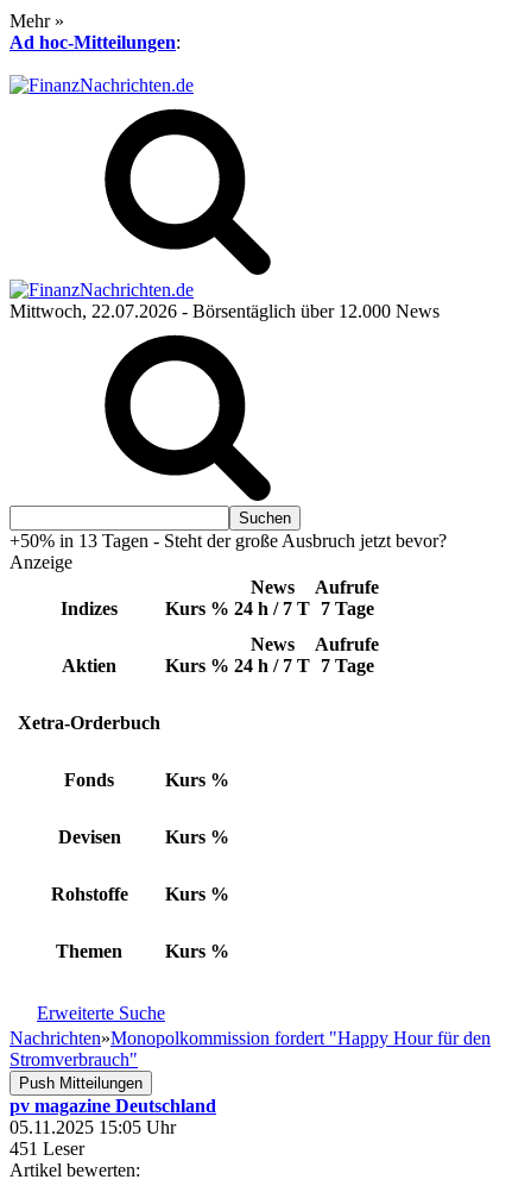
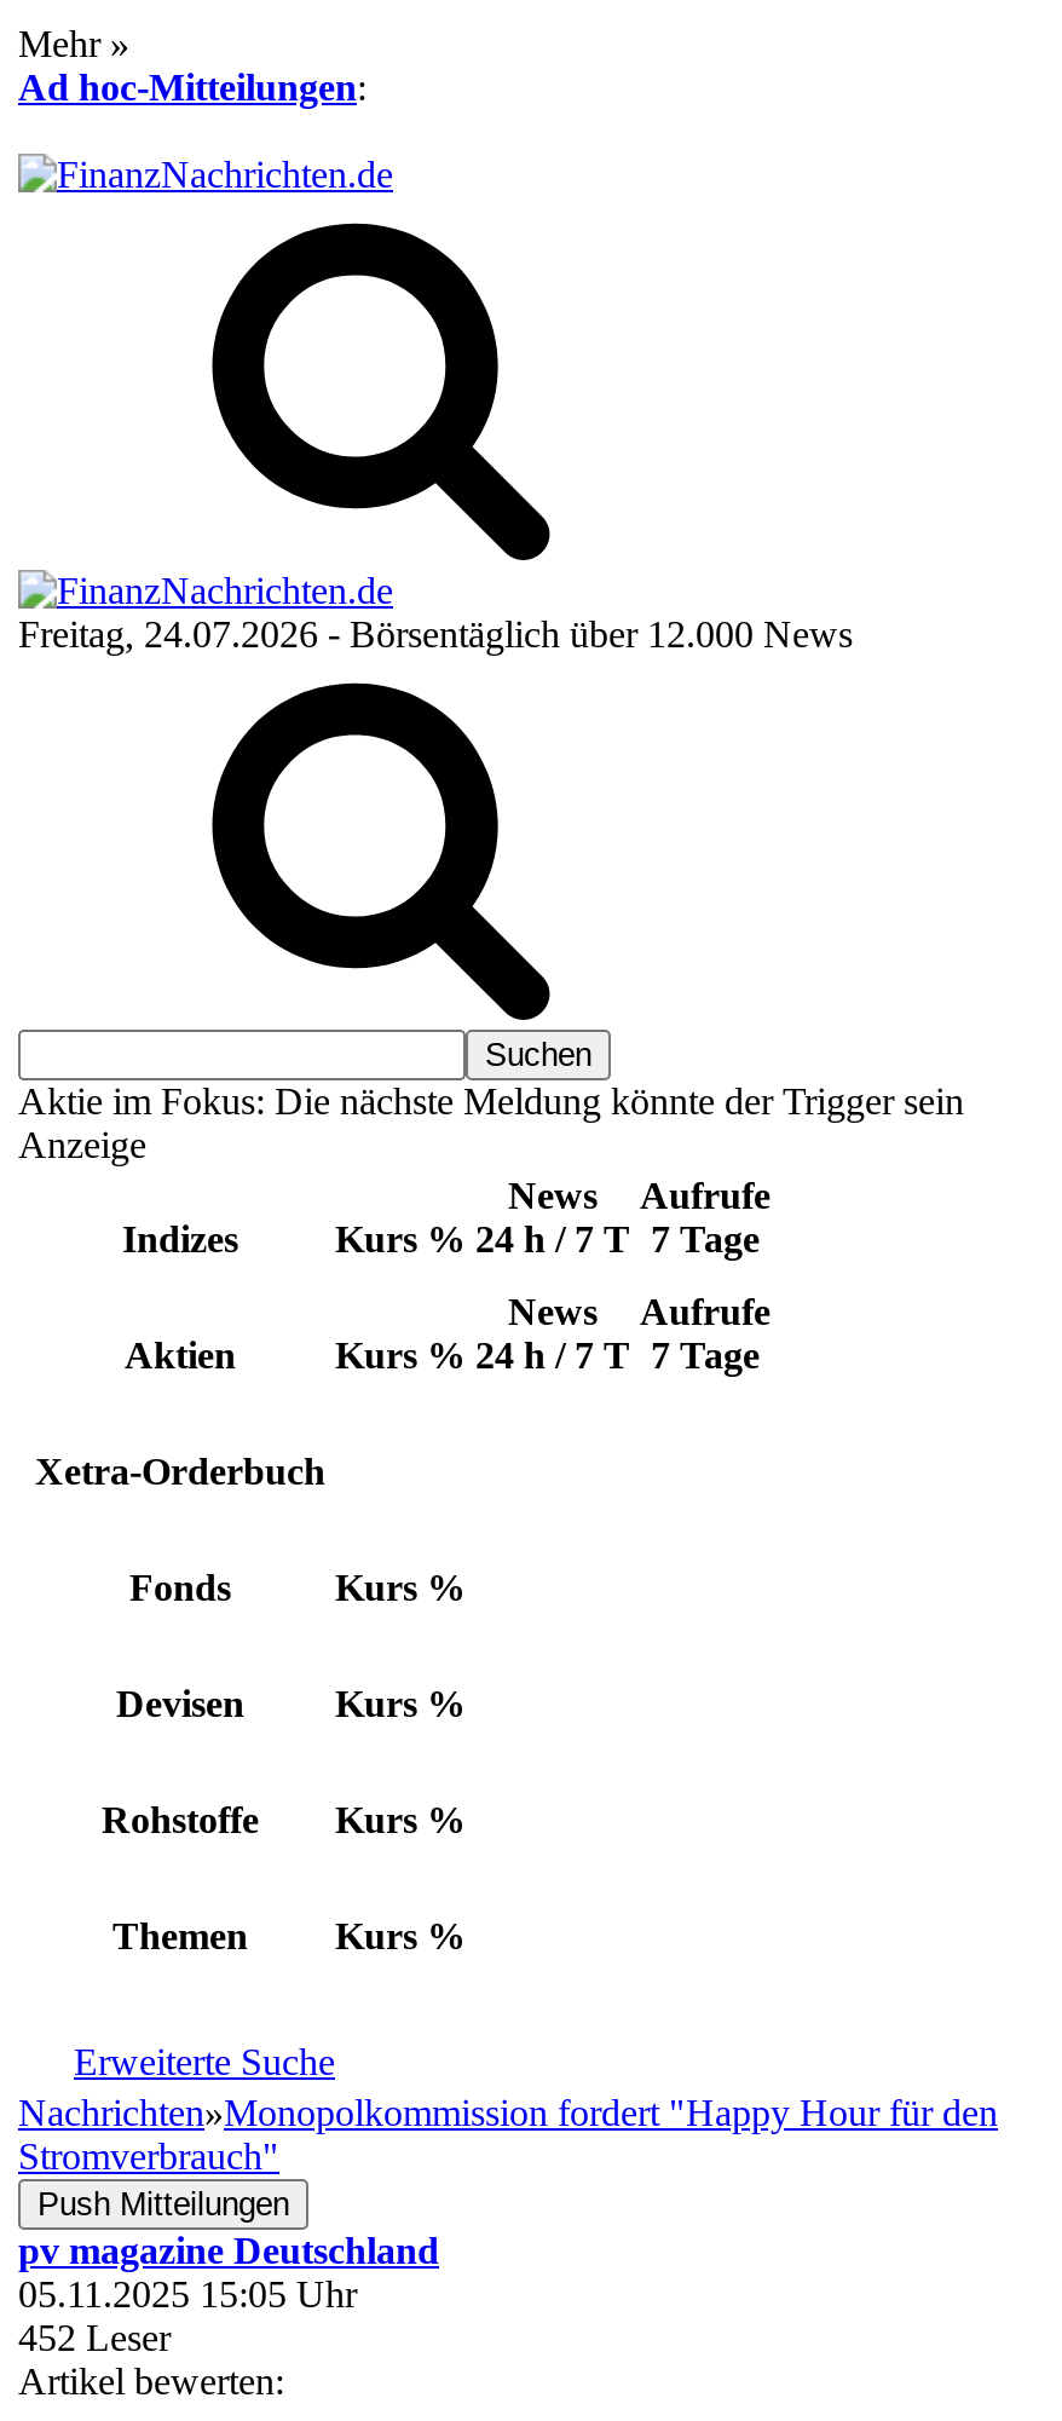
- Mittwoch, 22.07.2026 - Börsentäglich über 12.000 News
+ Freitag, 24.07.2026 - Börsentäglich über 12.000 News

- +50% in 13 Tagen - Steht der große Ausbruch jetzt bevor?
+ Aktie im Fokus: Die nächste Meldung könnte der Trigger sein

- 451 Leser
+ 452 Leser
